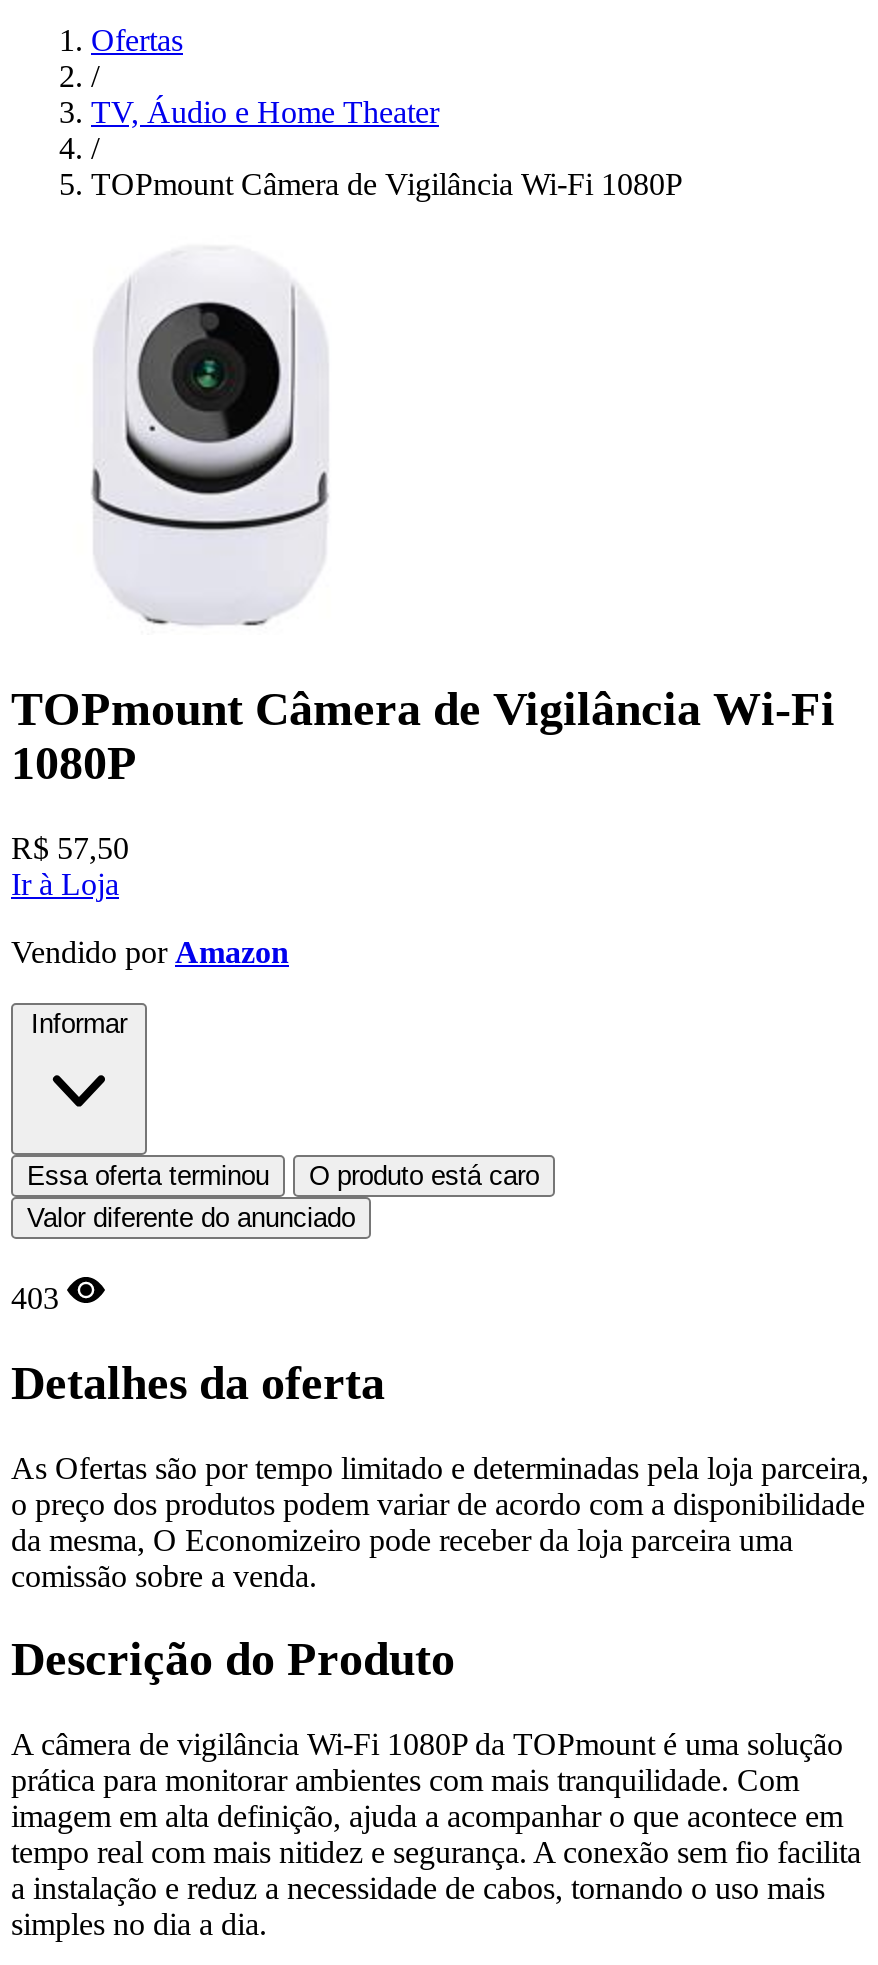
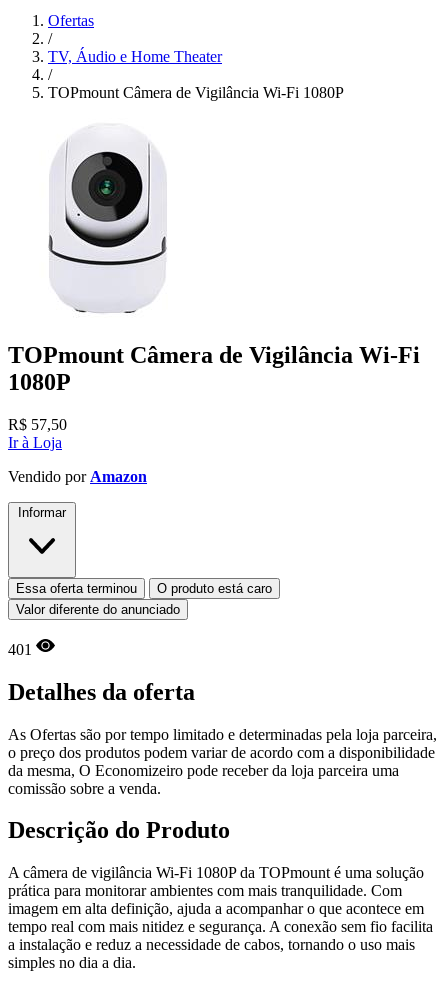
- 403
+ 401
